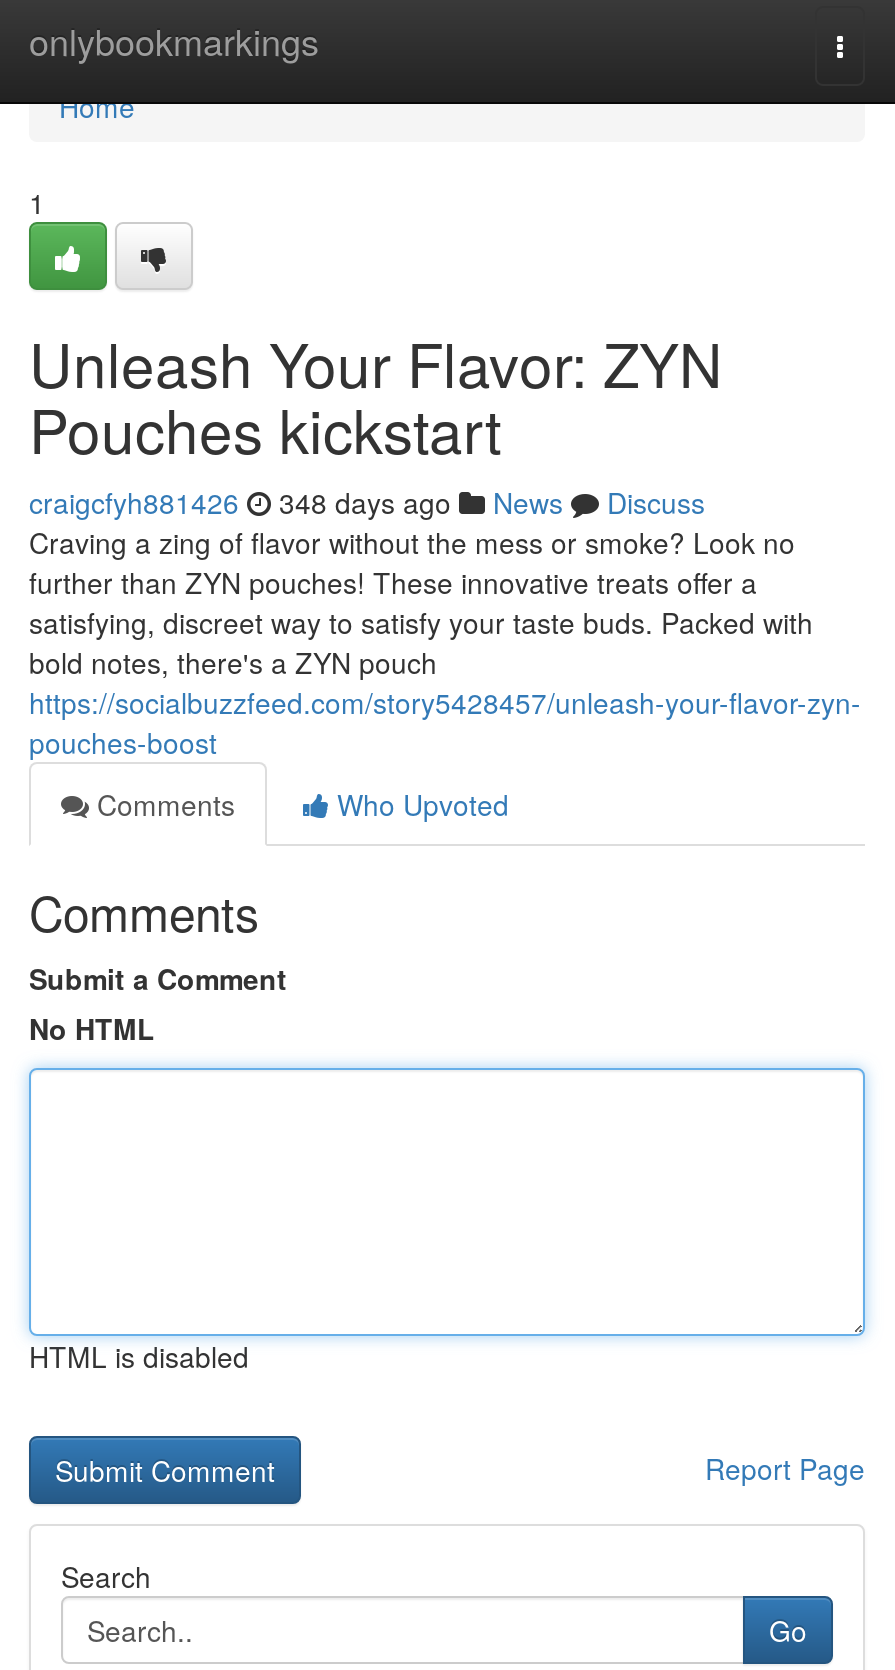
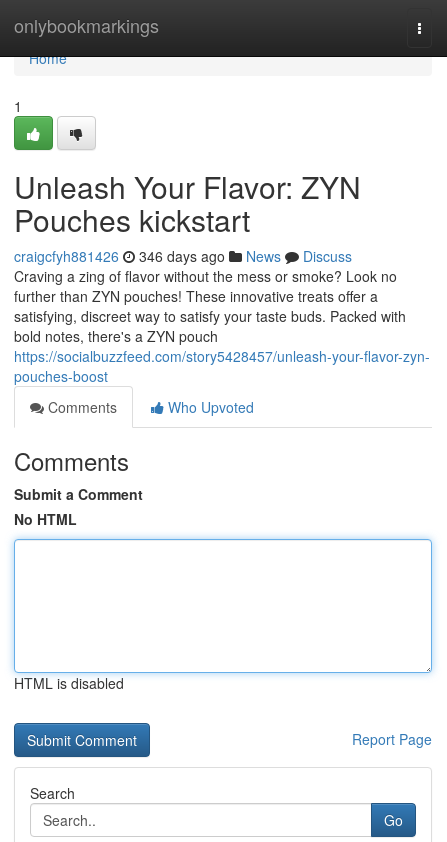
- craigcfyh881426 348 days ago News Discuss
+ craigcfyh881426 346 days ago News Discuss
